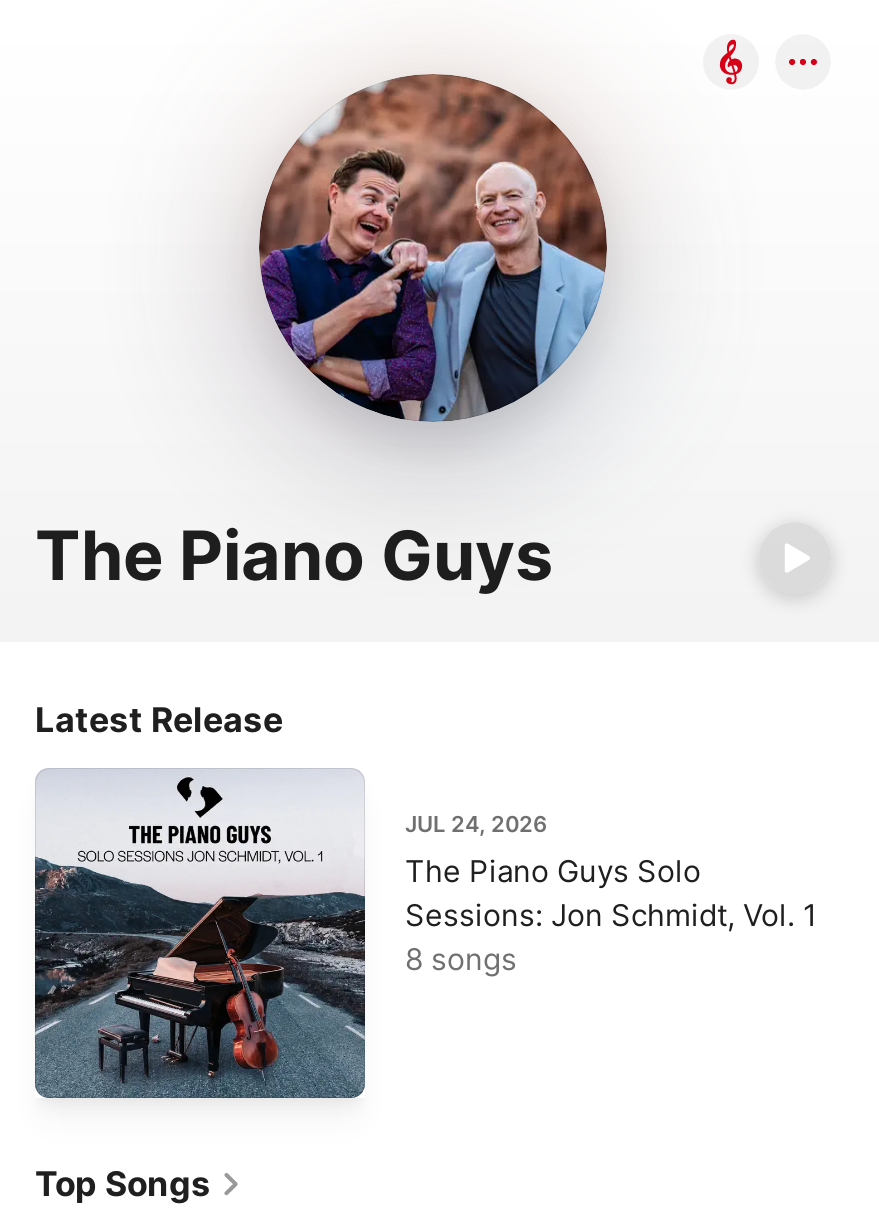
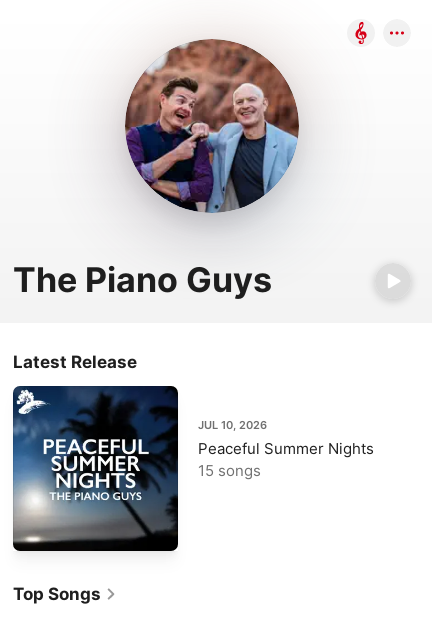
- [image]
- JUL 24, 2026
- The Piano Guys Solo
- Sessions: Jon Schmidt, Vol. 1
- 8 songs
+ [image]
+ JUL 10, 2026
+ Peaceful Summer Nights
+ 15 songs
